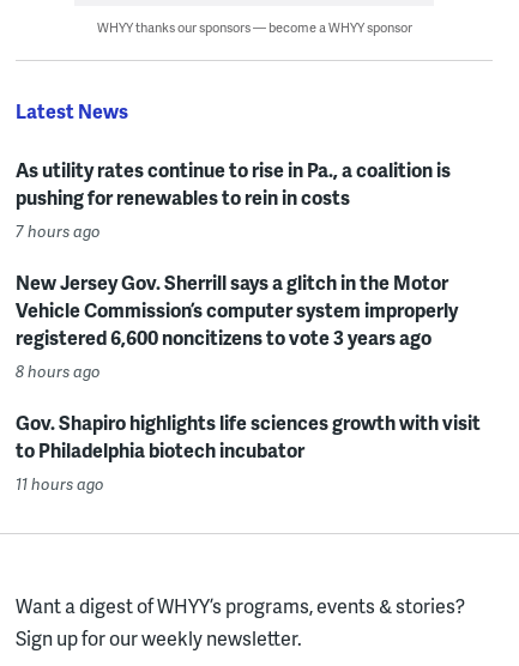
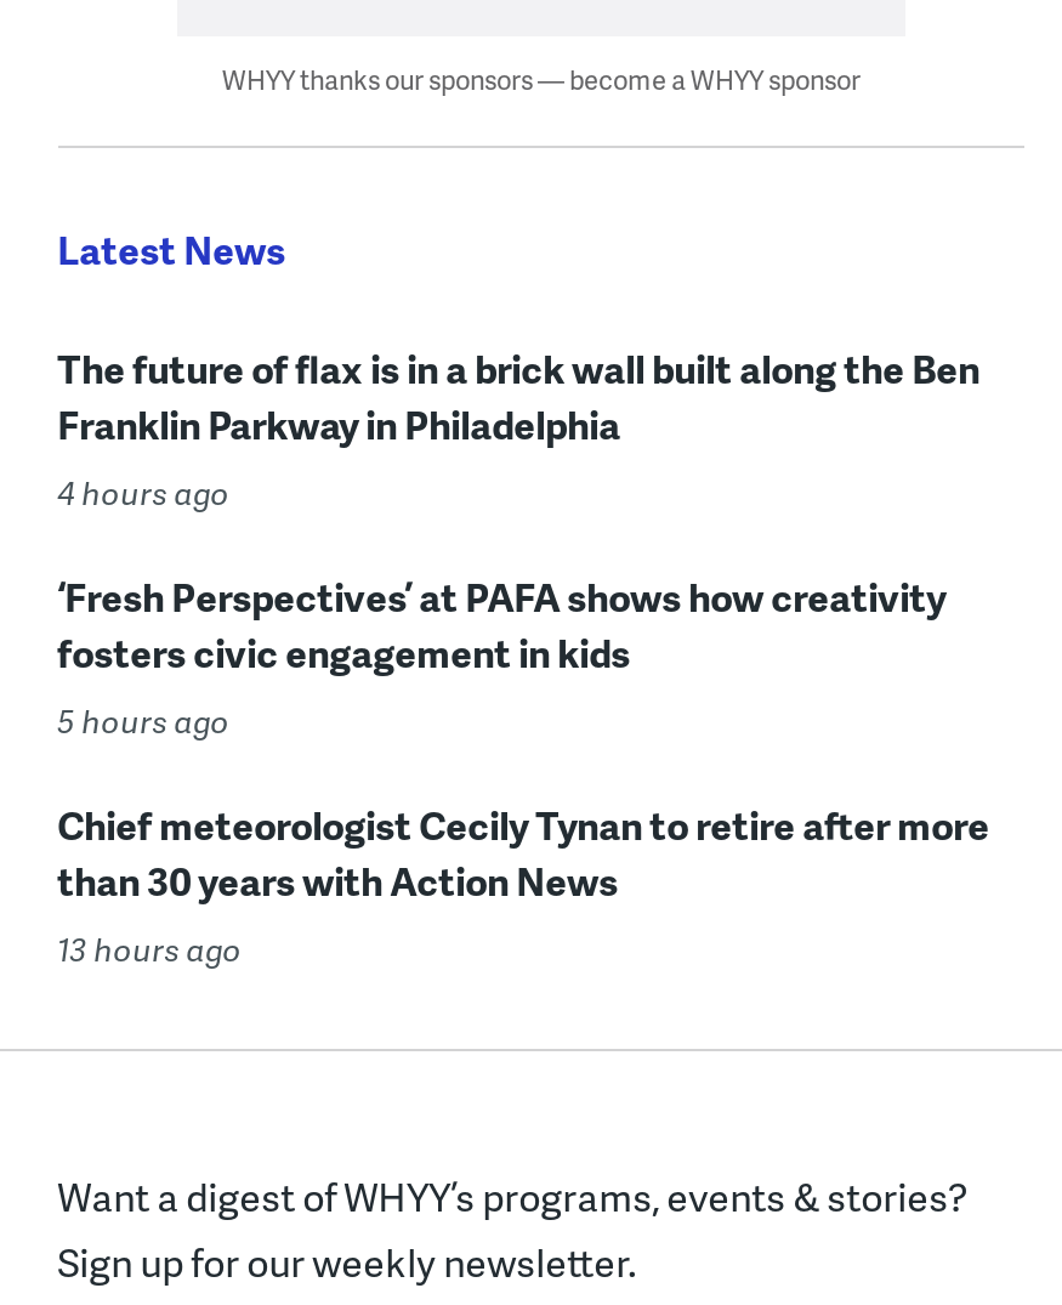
- As utility rates continue to rise in Pa., a coalition is
- pushing for renewables to rein in costs
- 7 hours ago
+ The future of flax is in a brick wall built along the Ben
+ Franklin Parkway in Philadelphia
+ 4 hours ago

- New Jersey Gov. Sherrill says a glitch in the Motor
- Vehicle Commission’s computer system improperly
- registered 6,600 noncitizens to vote 3 years ago
- 8 hours ago
+ ‘Fresh Perspectives’ at PAFA shows how creativity
+ fosters civic engagement in kids
+ 5 hours ago

- Gov. Shapiro highlights life sciences growth with visit
- to Philadelphia biotech incubator
- 11 hours ago
+ Chief meteorologist Cecily Tynan to retire after more
+ than 30 years with Action News
+ 13 hours ago
